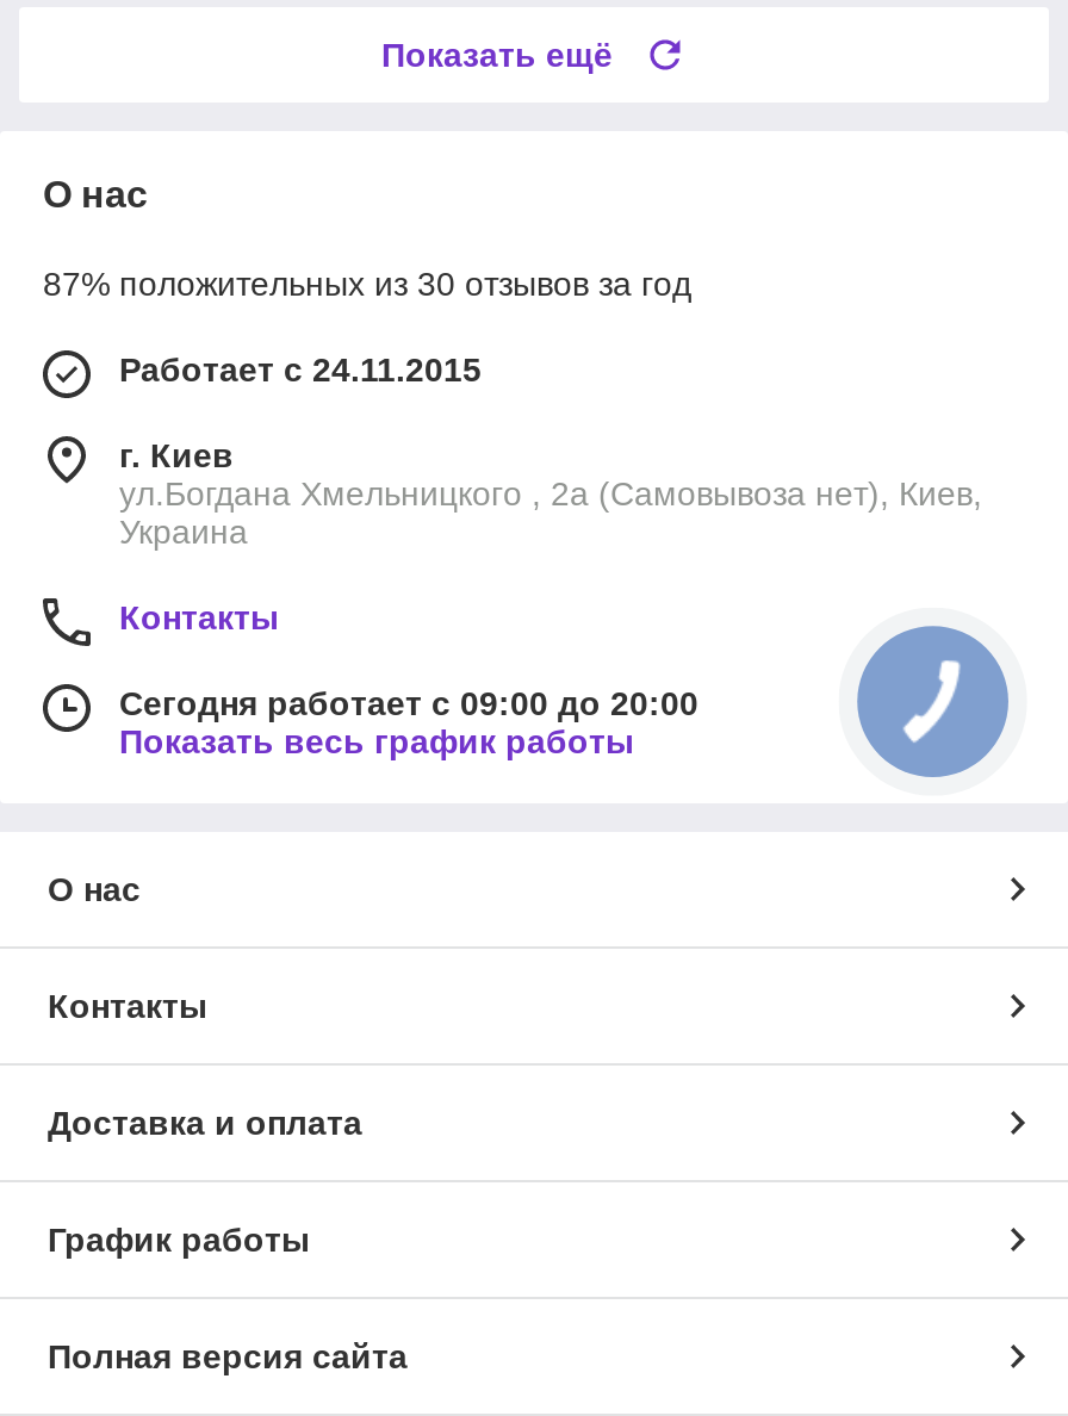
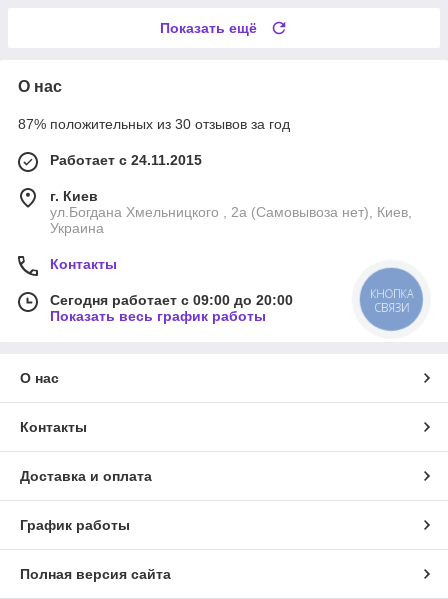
+ КНОПКА
+ СВЯЗИ
